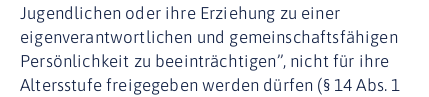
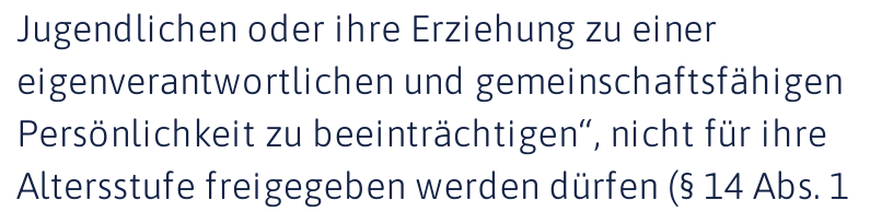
- Persönlichkeit zu beeinträchtigen”, nicht für ihre
+ Persönlichkeit zu beeinträchtigen“, nicht für ihre
